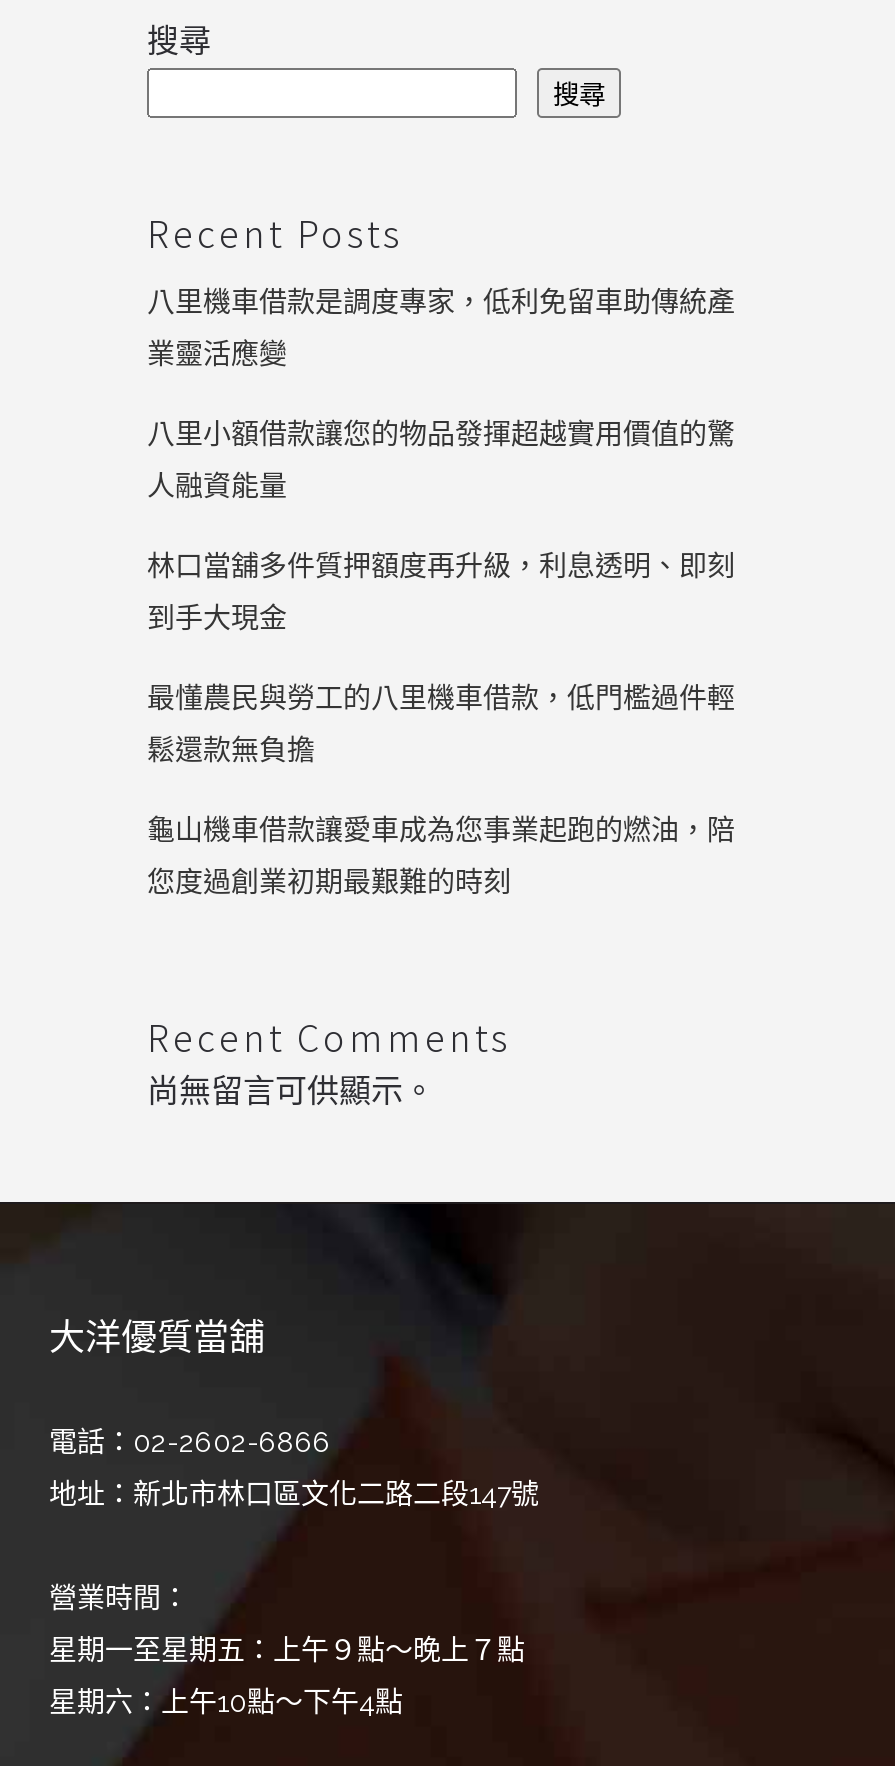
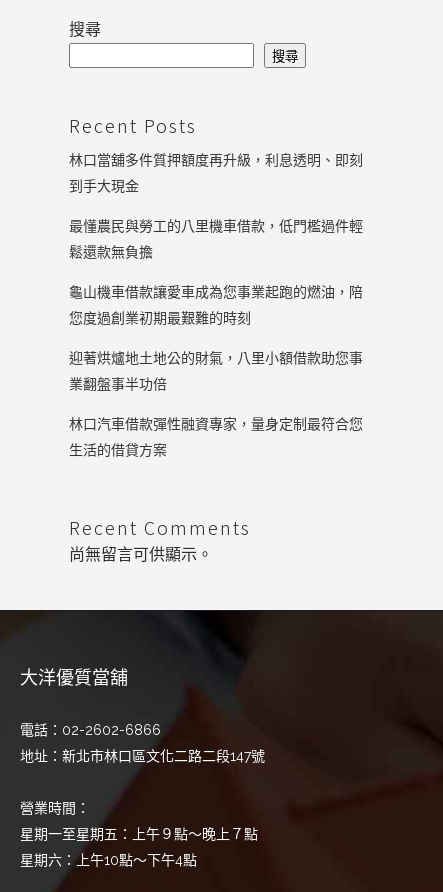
- 八里機車借款是調度專家，低利免留車助傳統產
- 業靈活應變
- 八里小額借款讓您的物品發揮超越實用價值的驚
- 人融資能量

moved up: 林口當舖多件質押額度再升級，利息透明、即刻 | 到手大現金 | 最懂農民與勞工的八里機車借款，低門檻過件輕 | 鬆還款無負擔 | 龜山機車借款讓愛車成為您事業起跑的燃油，陪 | 您度過創業初期最艱難的時刻

+ 迎著烘爐地土地公的財氣，八里小額借款助您事
+ 業翻盤事半功倍
+ 林口汽車借款彈性融資專家，量身定制最符合您
+ 生活的借貸方案
